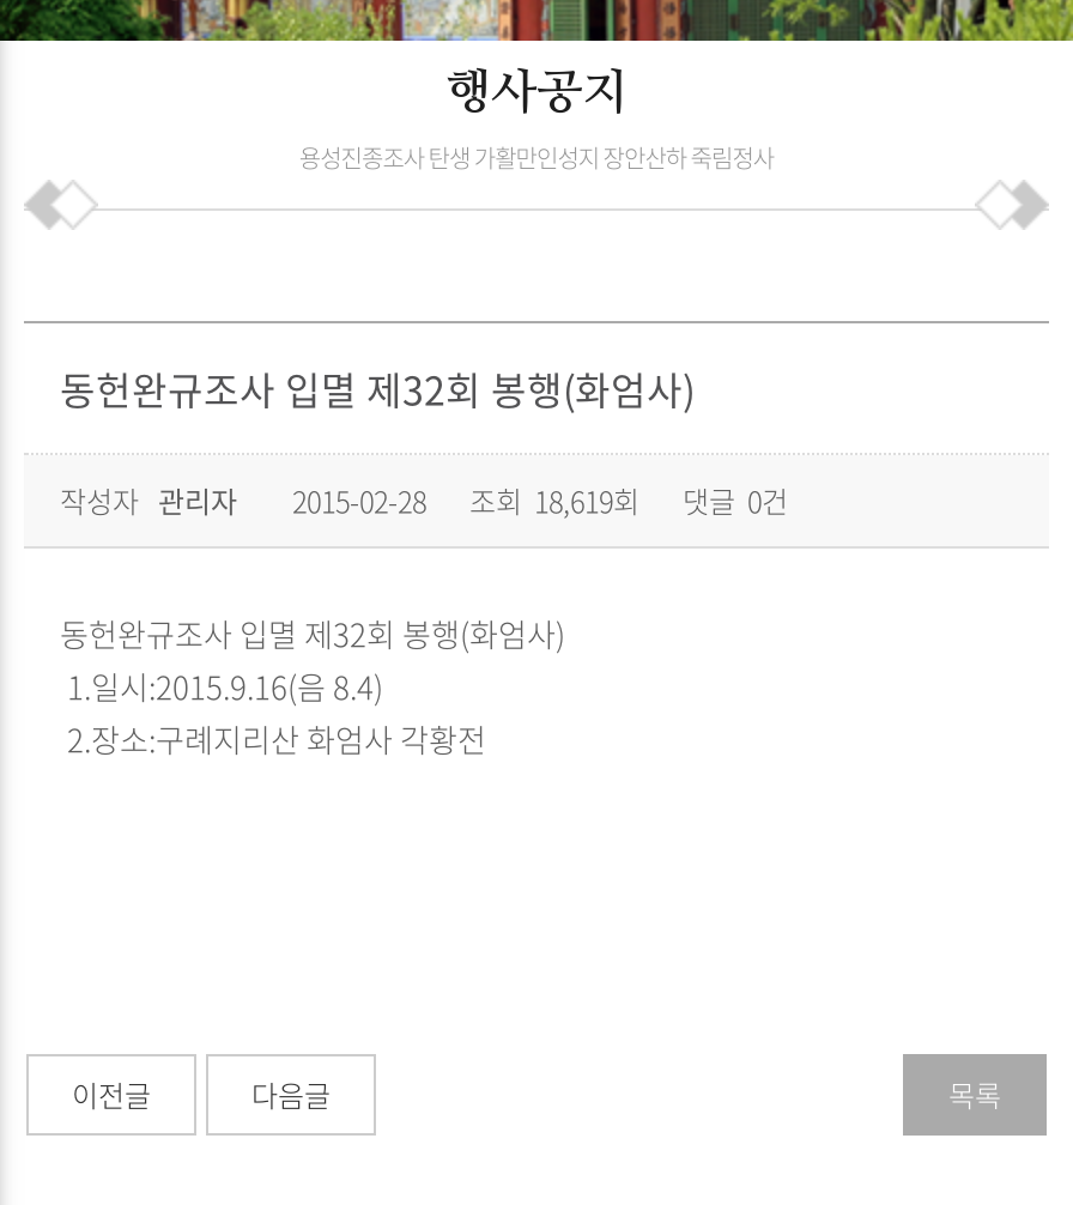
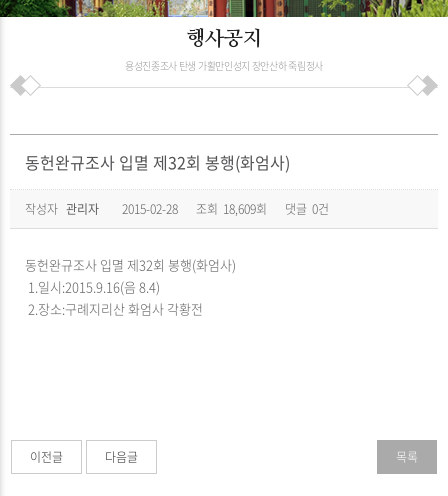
- 작성자 관리자 2015-02-28 조회 18,619회 댓글 0건
+ 작성자 관리자 2015-02-28 조회 18,609회 댓글 0건
